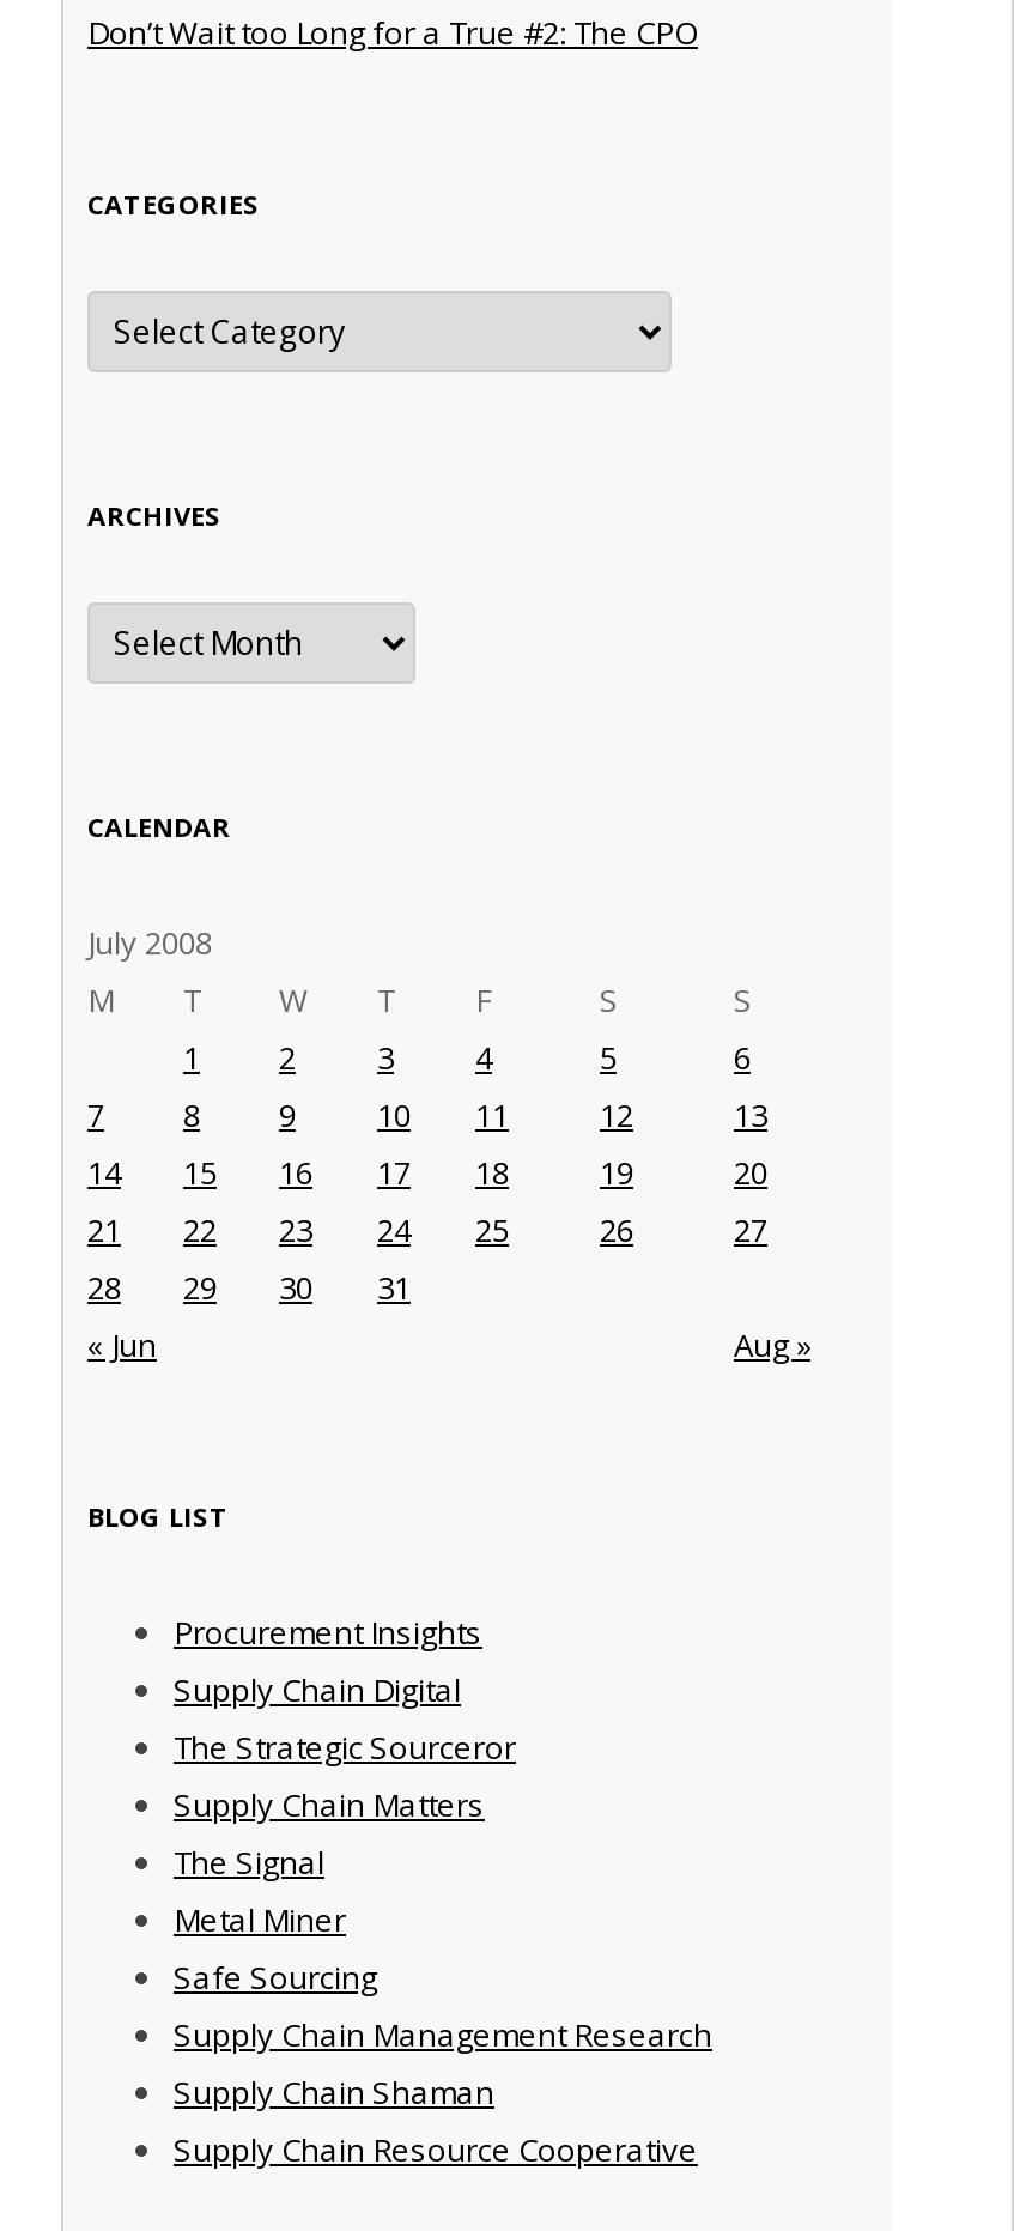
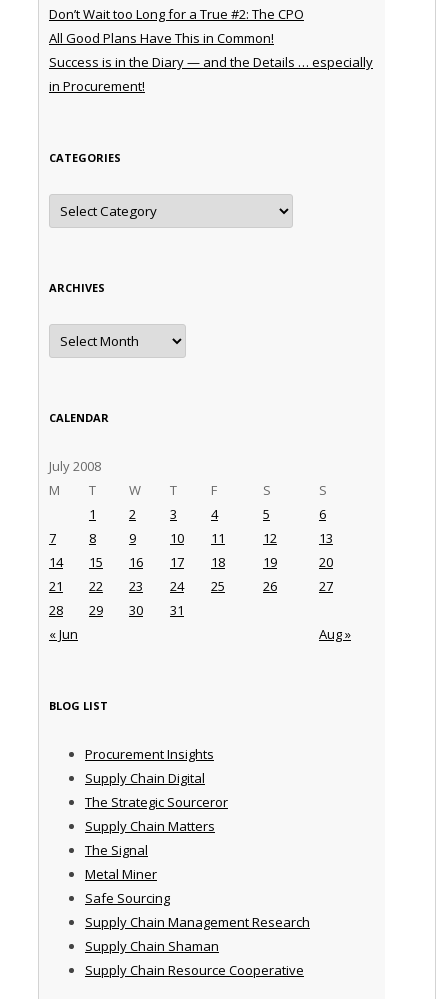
+ All Good Plans Have This in Common!
+ Success is in the Diary — and the Details … especially
+ in Procurement!
